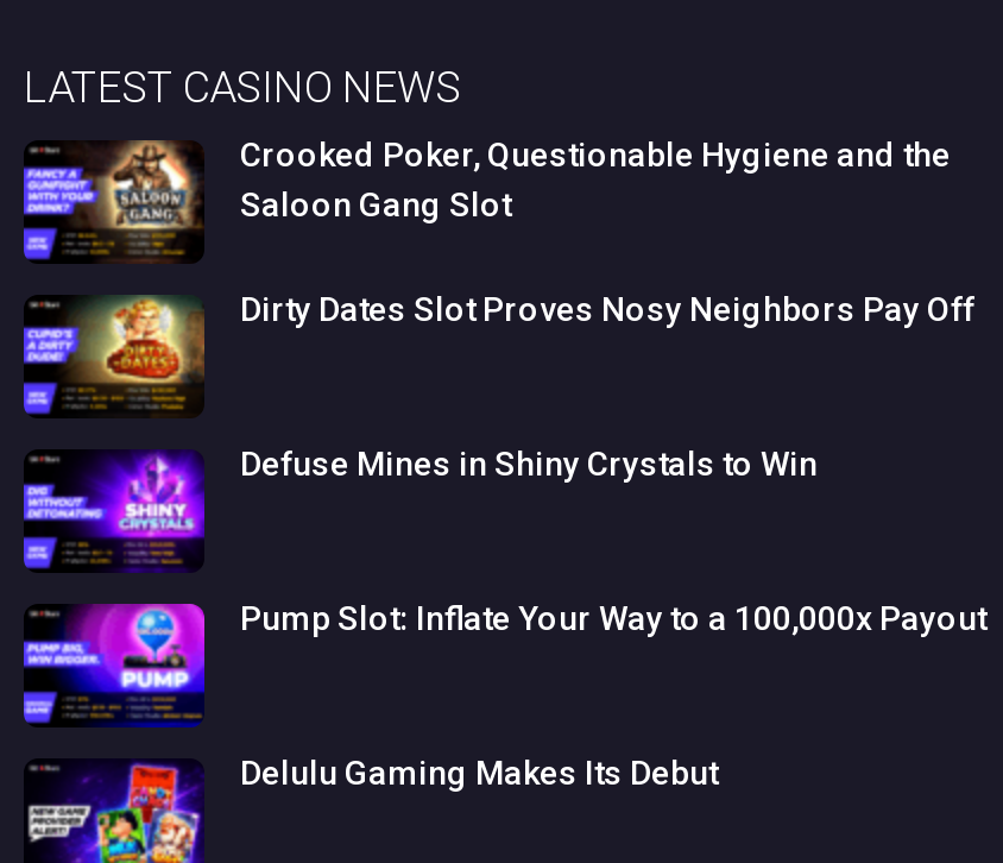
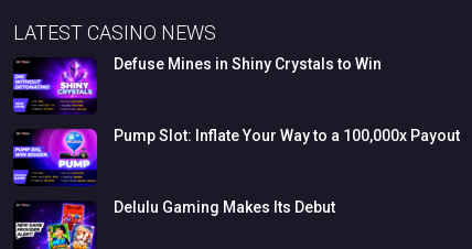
- [image]
- Crooked Poker, Questionable Hygiene and the
- Saloon Gang Slot
- Dirty Dates Slot Proves Nosy Neighbors Pay Off

- [image]
